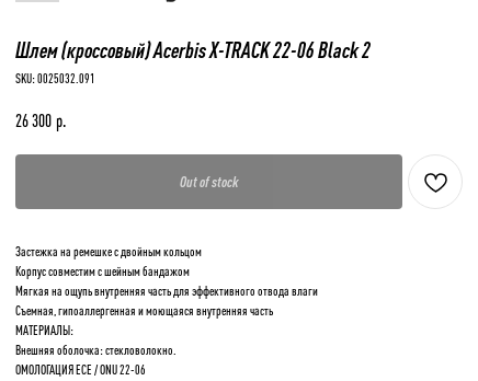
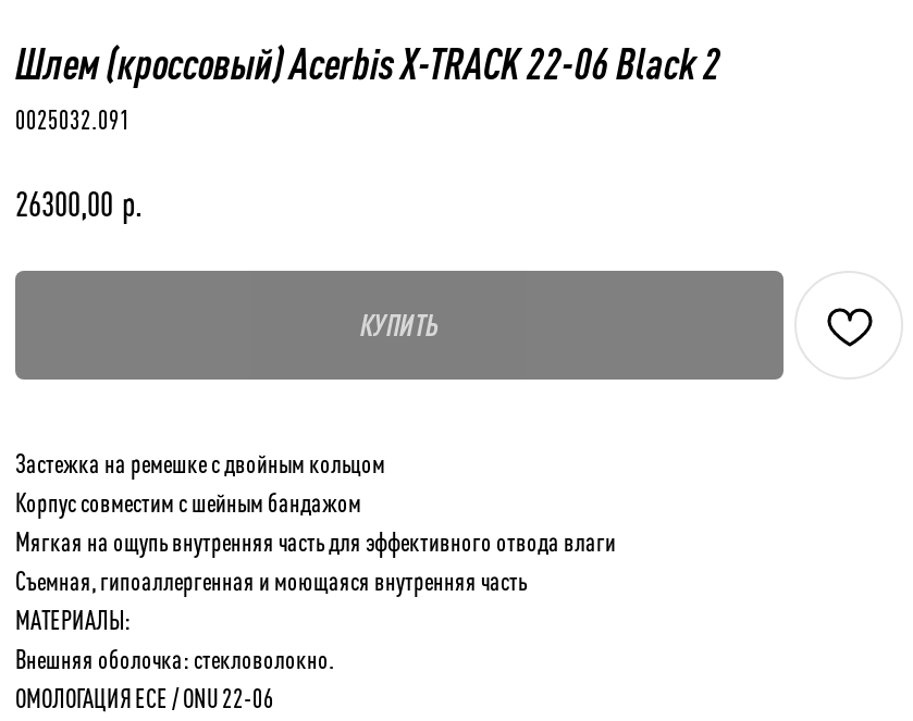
- SKU: 0025032.091
+ 0025032.091

- 26 300 р.
+ 26300,00 р.

- Out of stock
+ КУПИТЬ
